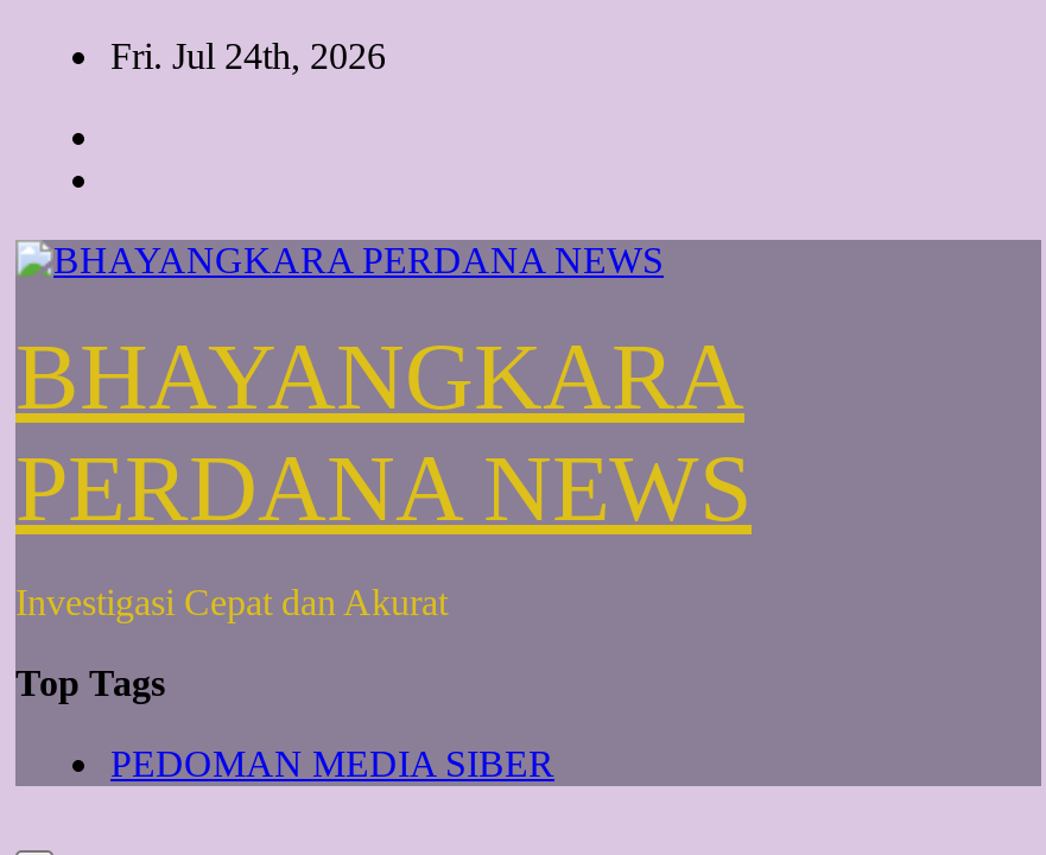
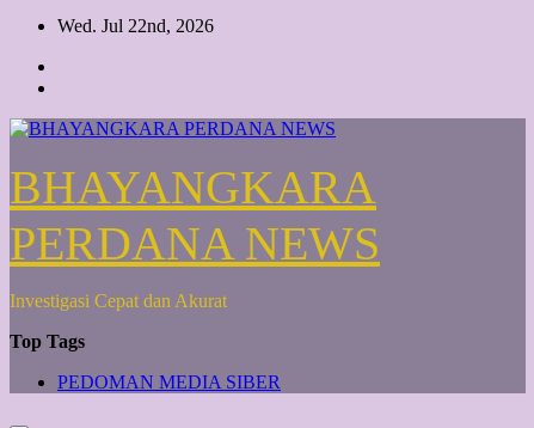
- Fri. Jul 24th, 2026
+ Wed. Jul 22nd, 2026
